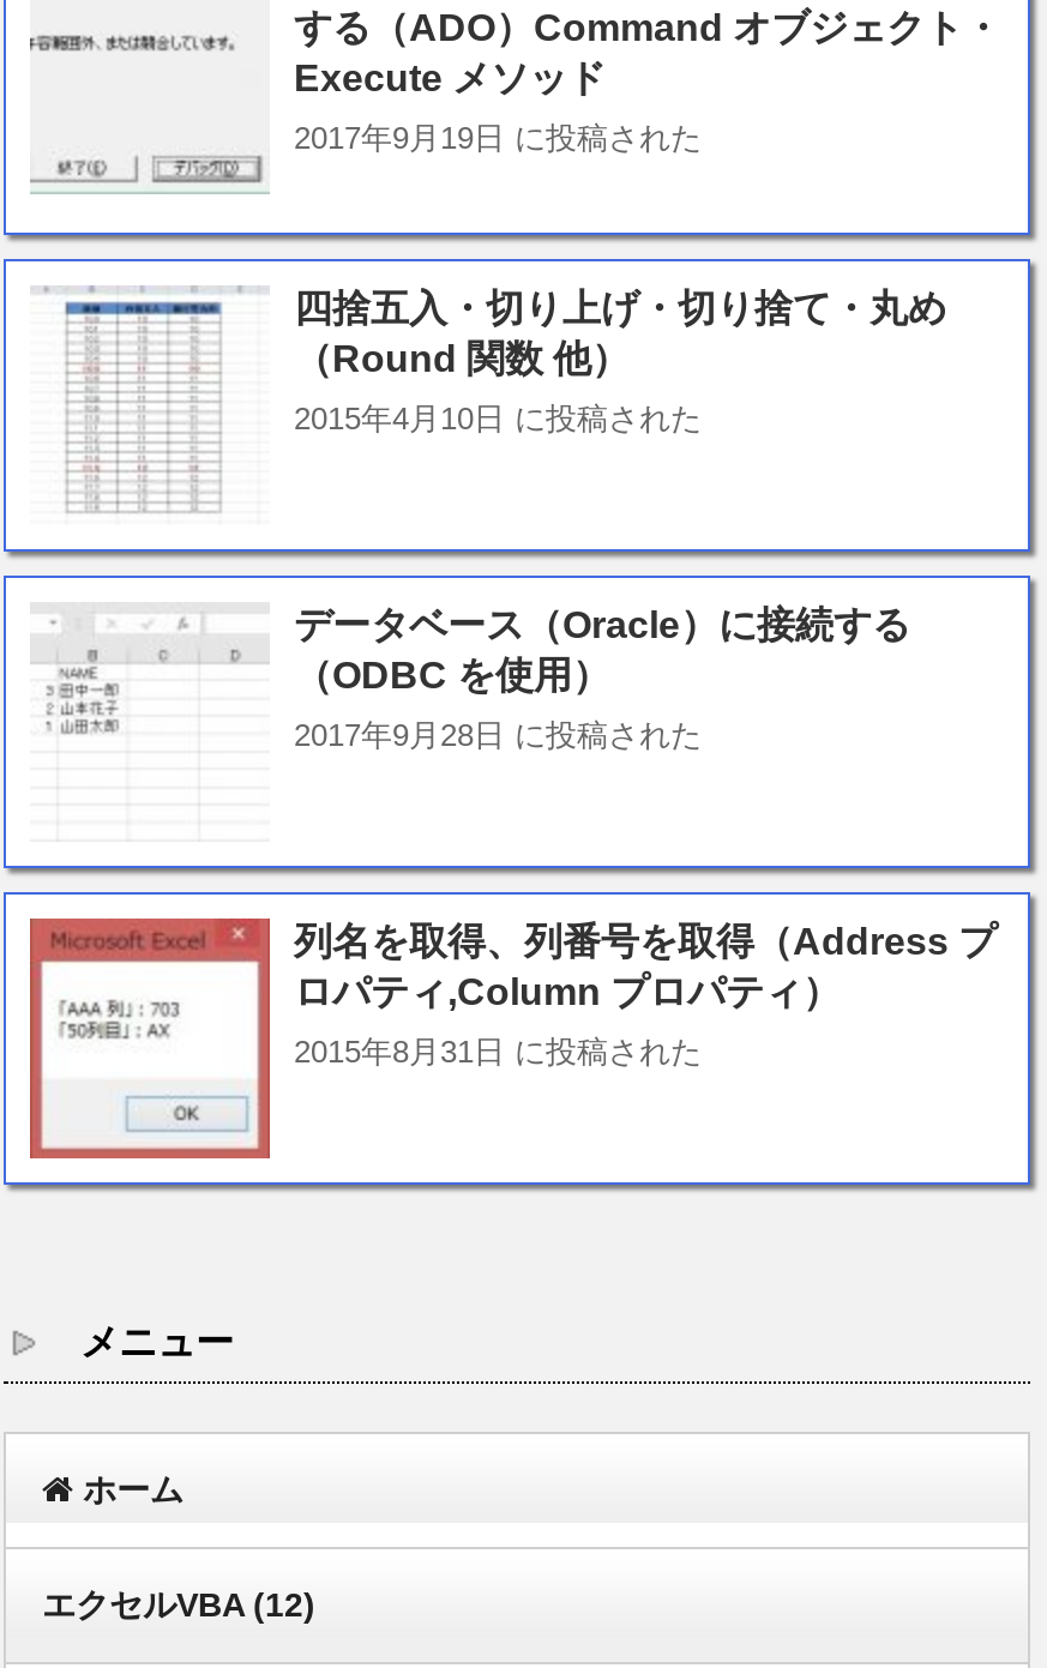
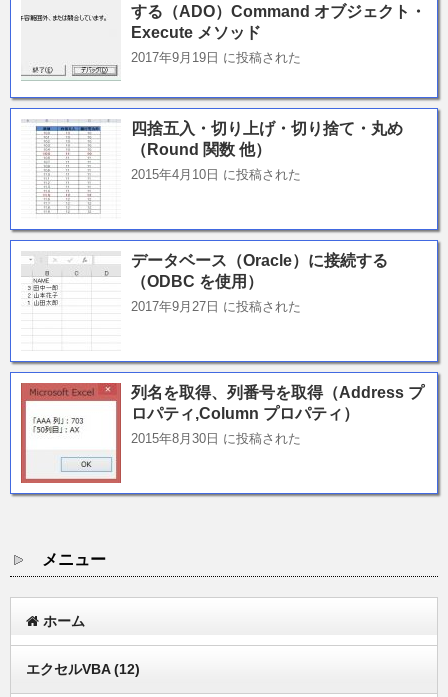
- 2017年9月28日 に投稿された
+ 2017年9月27日 に投稿された

- 2015年8月31日 に投稿された
+ 2015年8月30日 に投稿された
